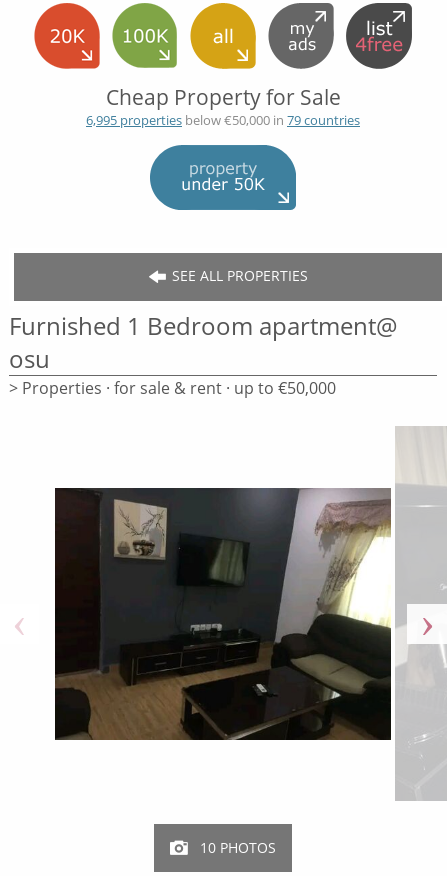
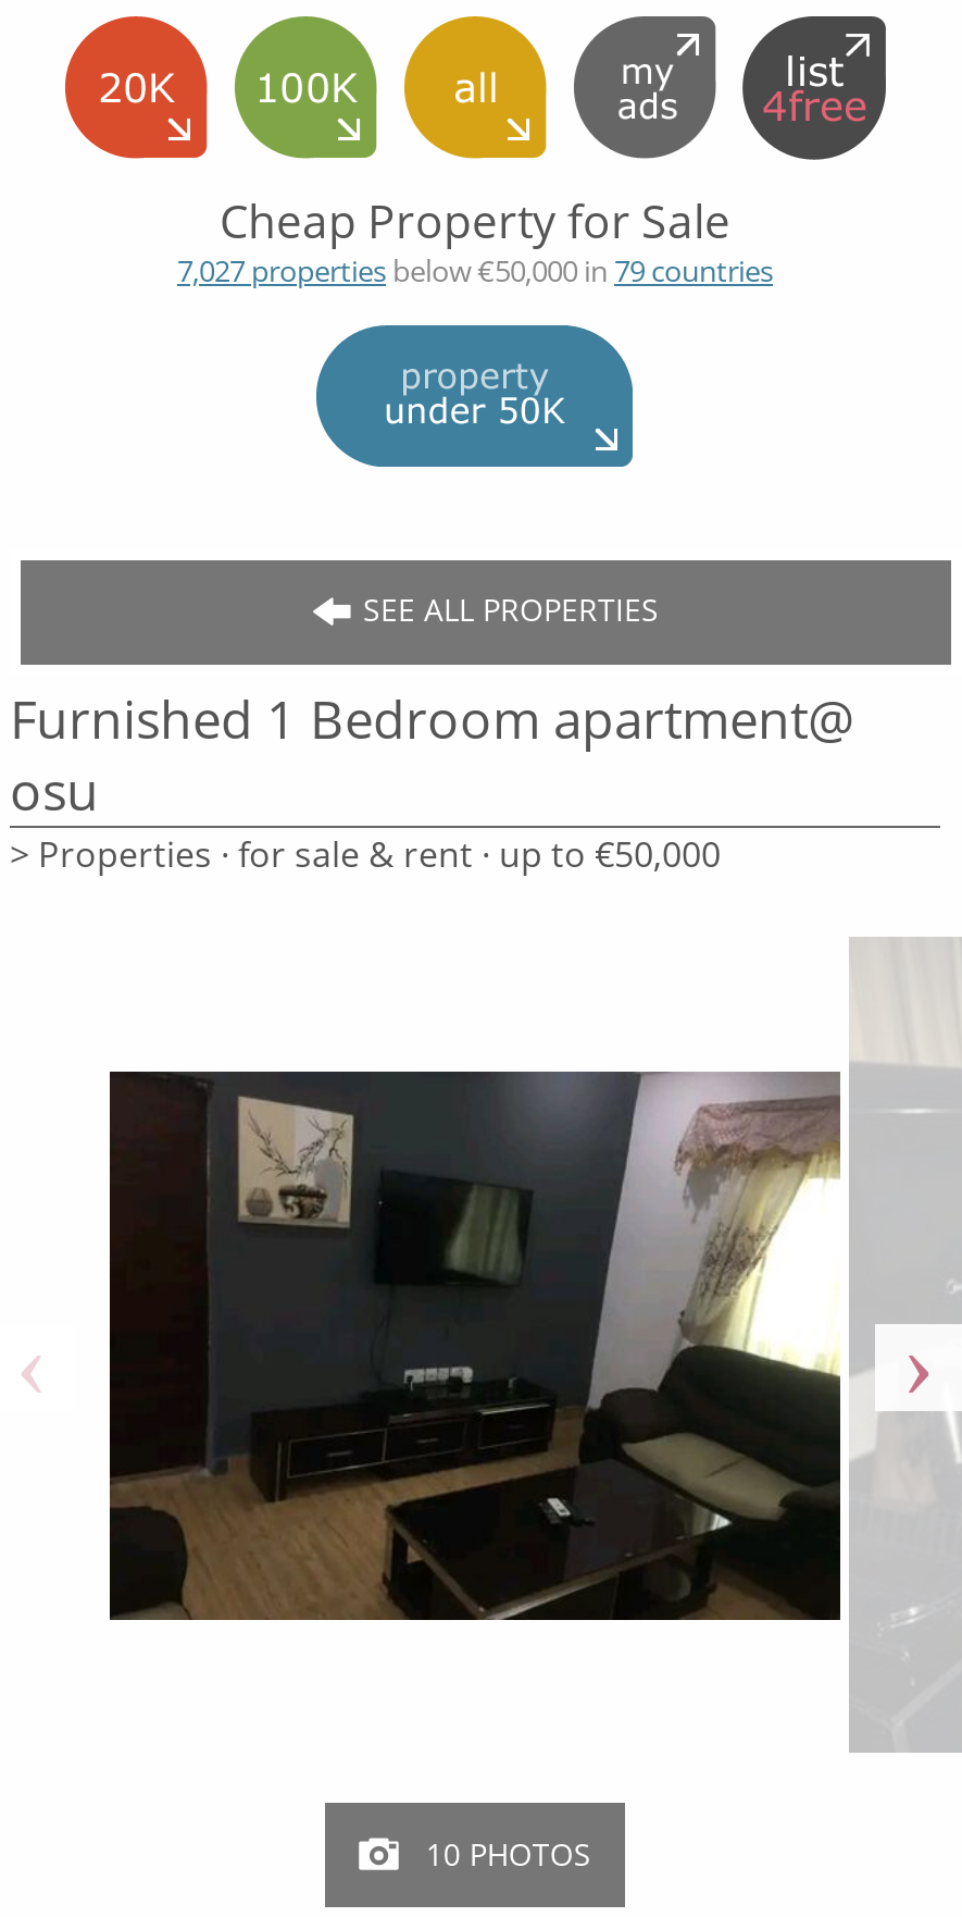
- 6,995 properties below €50,000 in 79 countries
+ 7,027 properties below €50,000 in 79 countries
